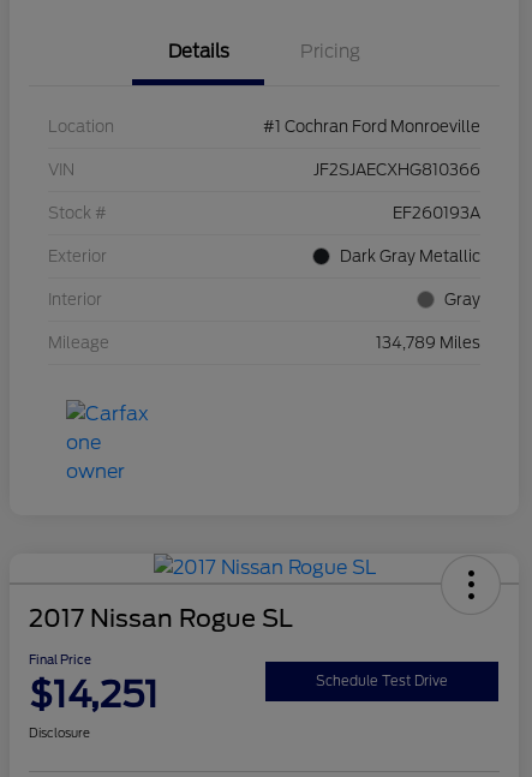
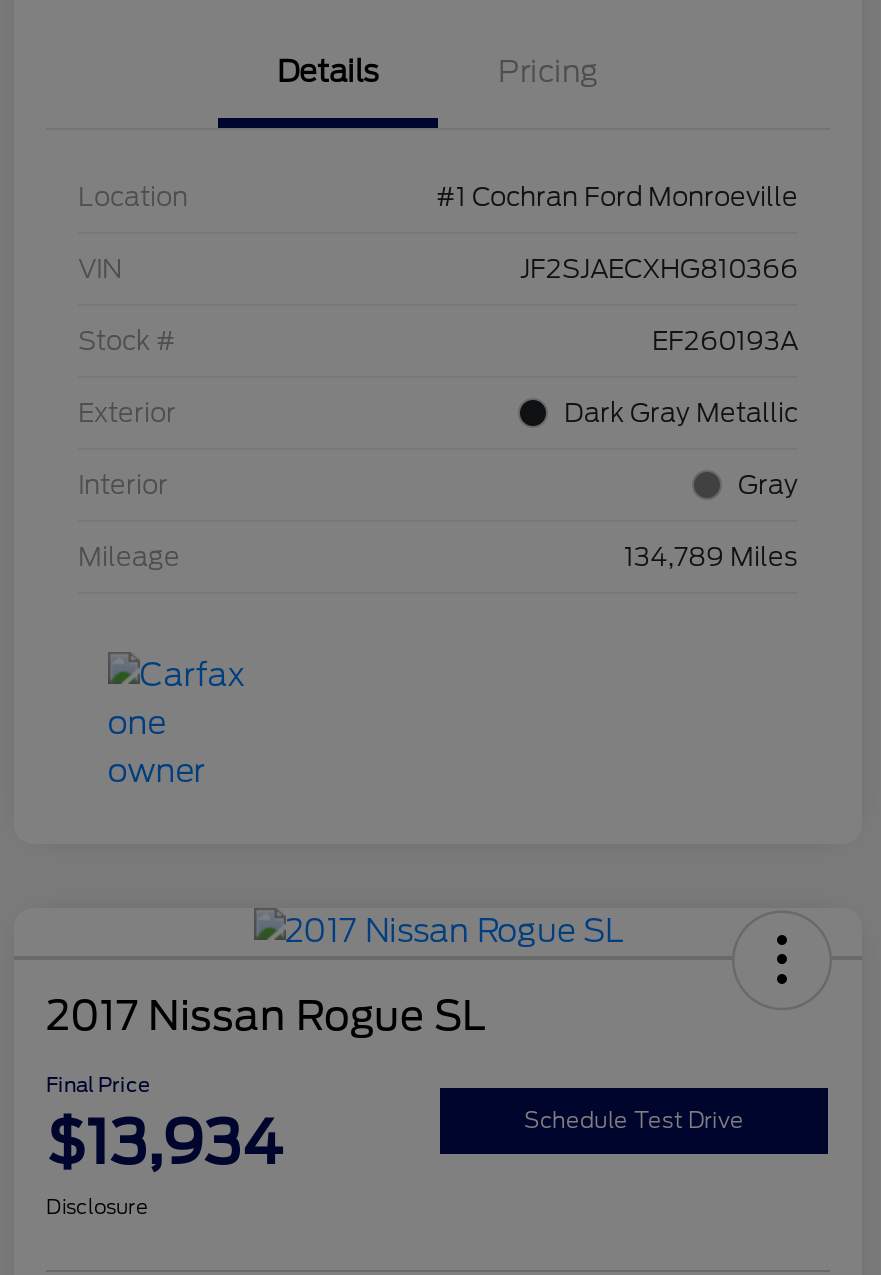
- $14,251
+ $13,934
